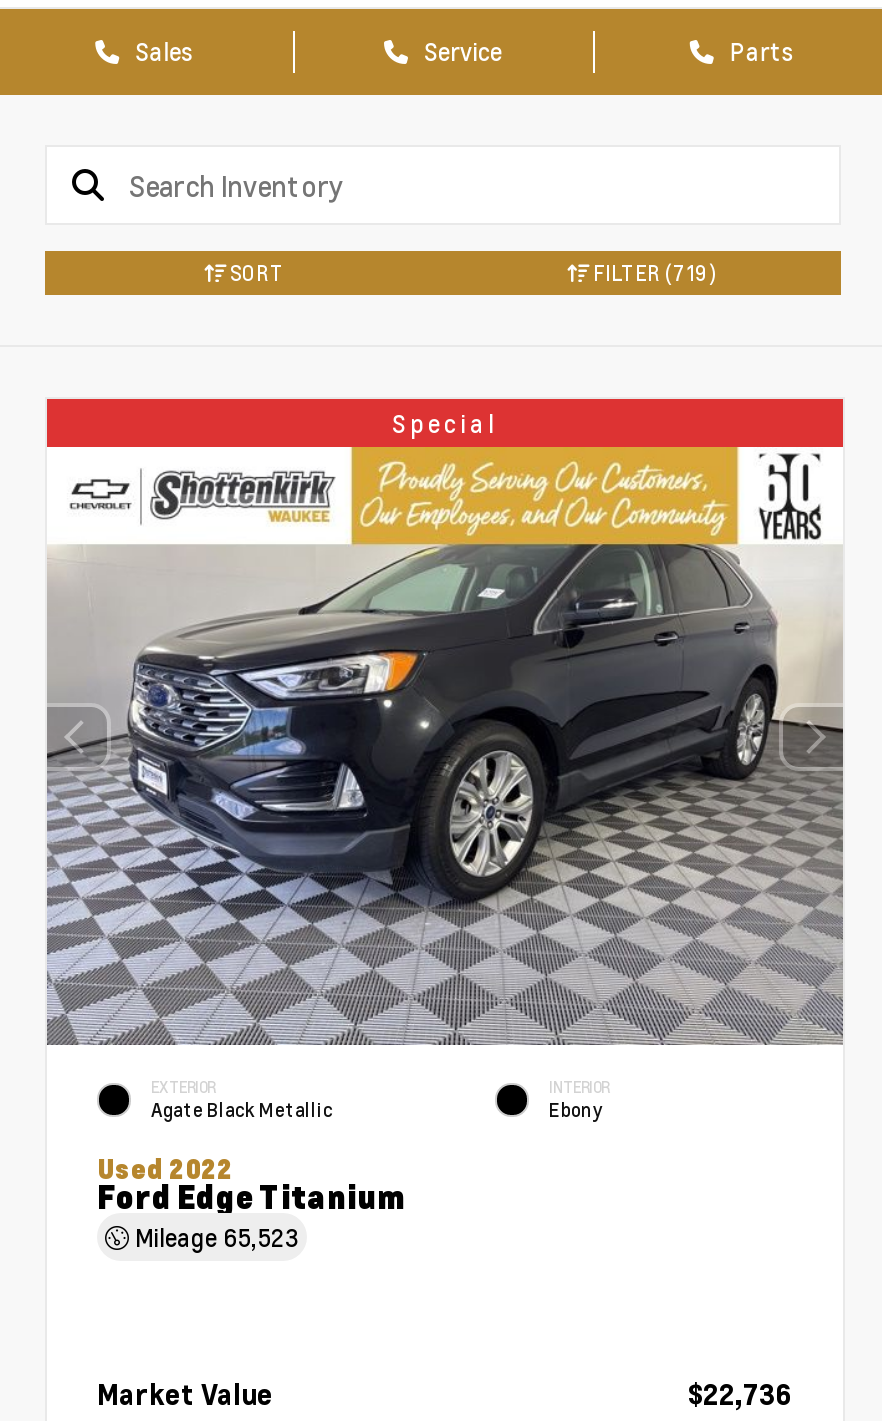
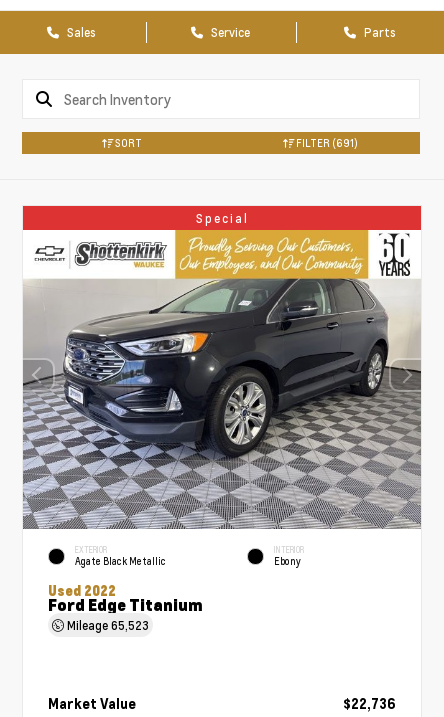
- FILTER (719)
+ FILTER (691)
